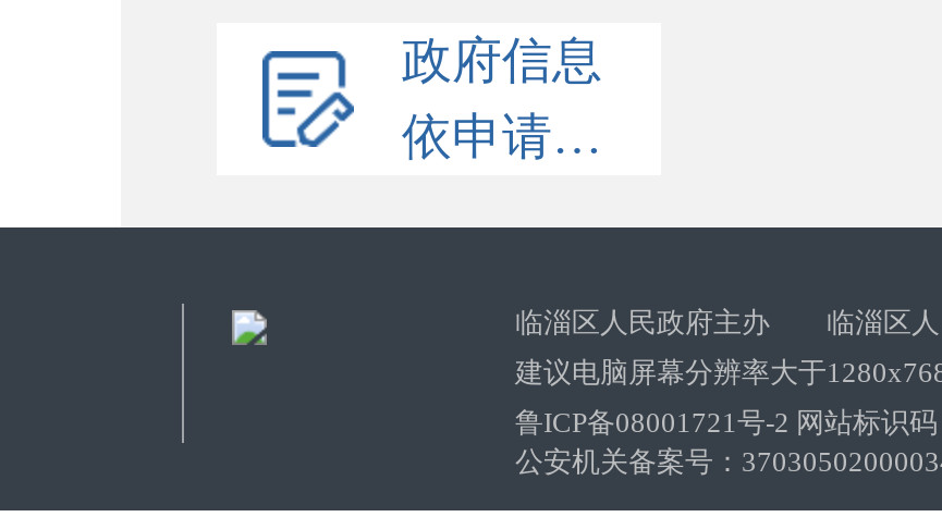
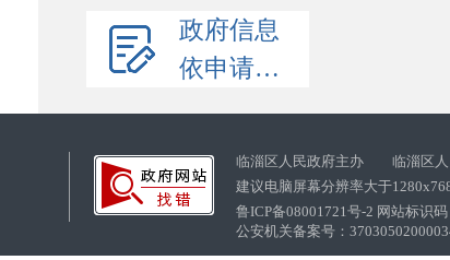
+ [image]
